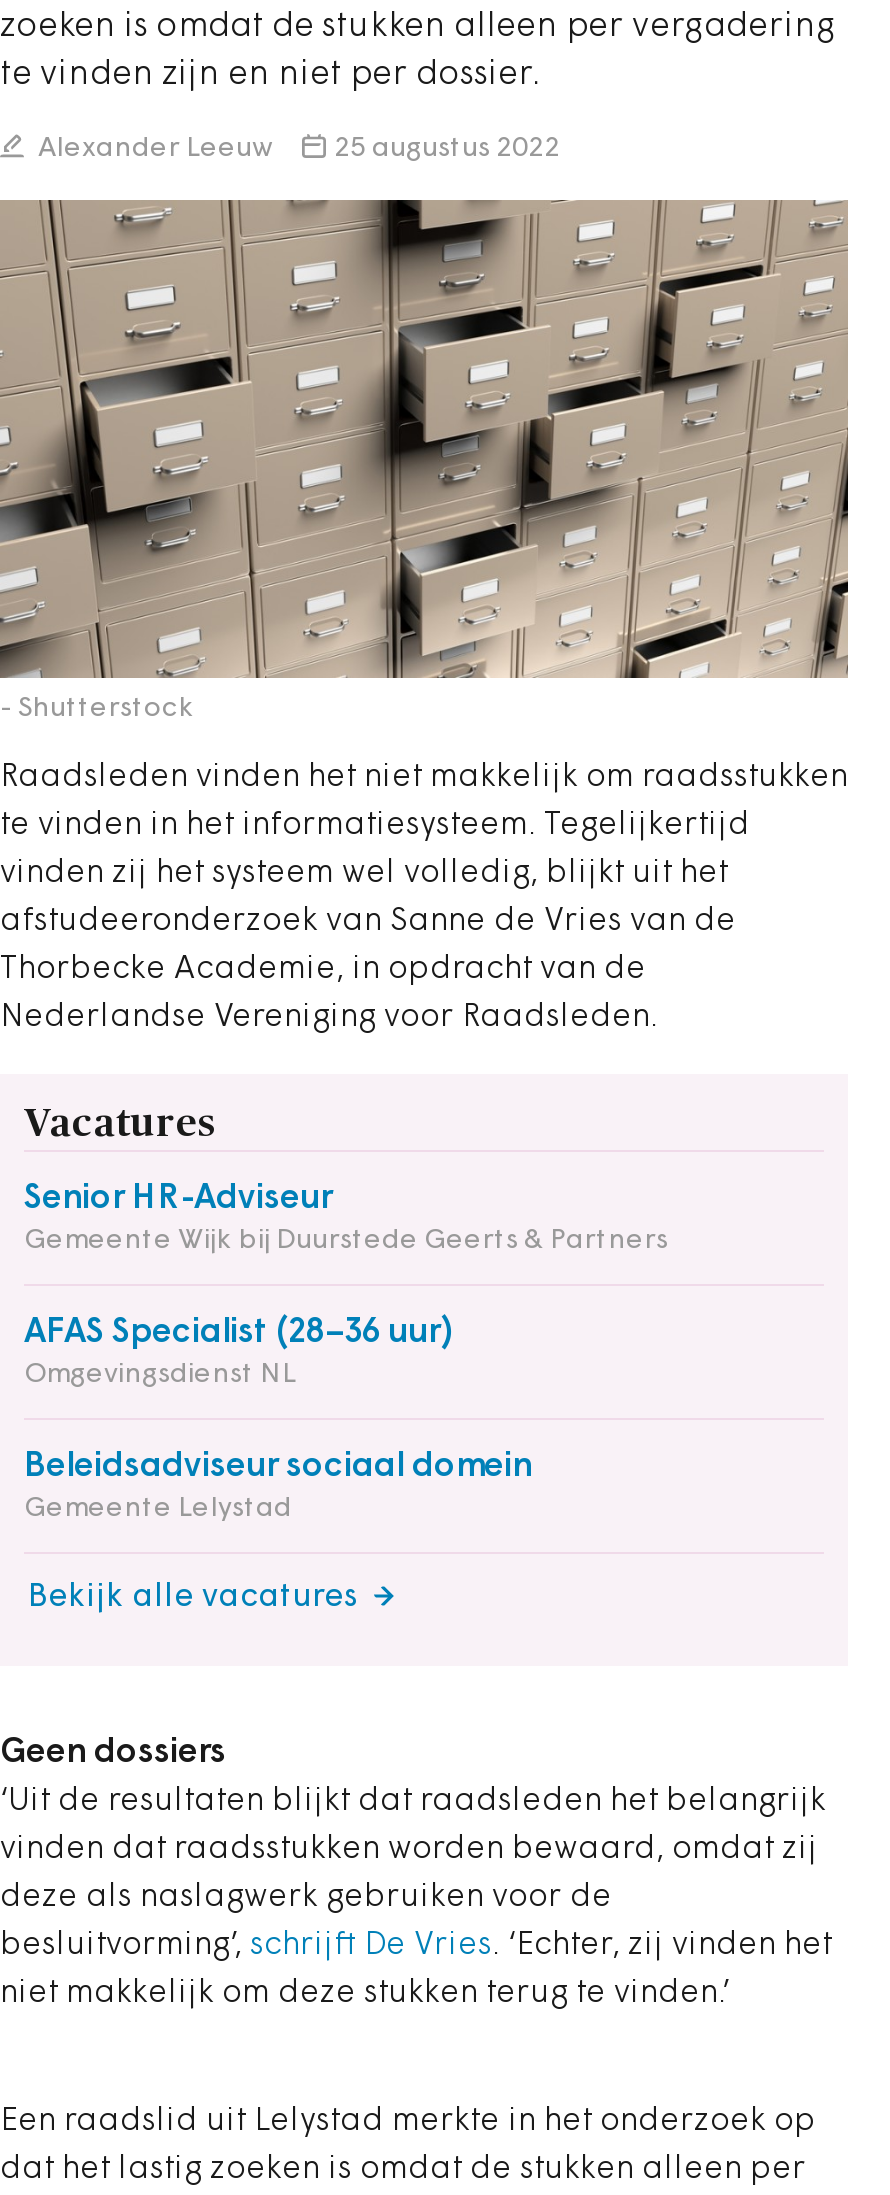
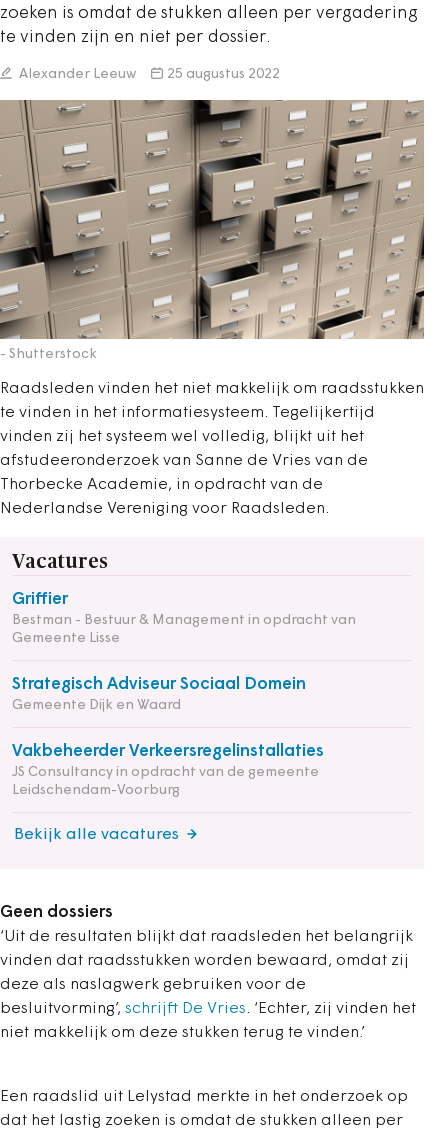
- Senior HR-Adviseur
- Gemeente Wijk bij Duurstede Geerts & Partners
+ Griffier
+ Bestman - Bestuur & Management in opdracht van
+ Gemeente Lisse

- AFAS Specialist (28–36 uur)
- Omgevingsdienst NL
+ Strategisch Adviseur Sociaal Domein
+ Gemeente Dijk en Waard

- Beleidsadviseur sociaal domein
- Gemeente Lelystad
+ Vakbeheerder Verkeersregelinstallaties
+ JS Consultancy in opdracht van de gemeente
+ Leidschendam-Voorburg
